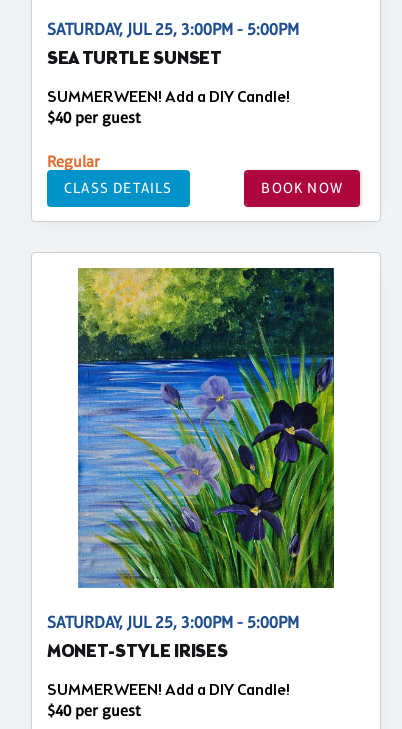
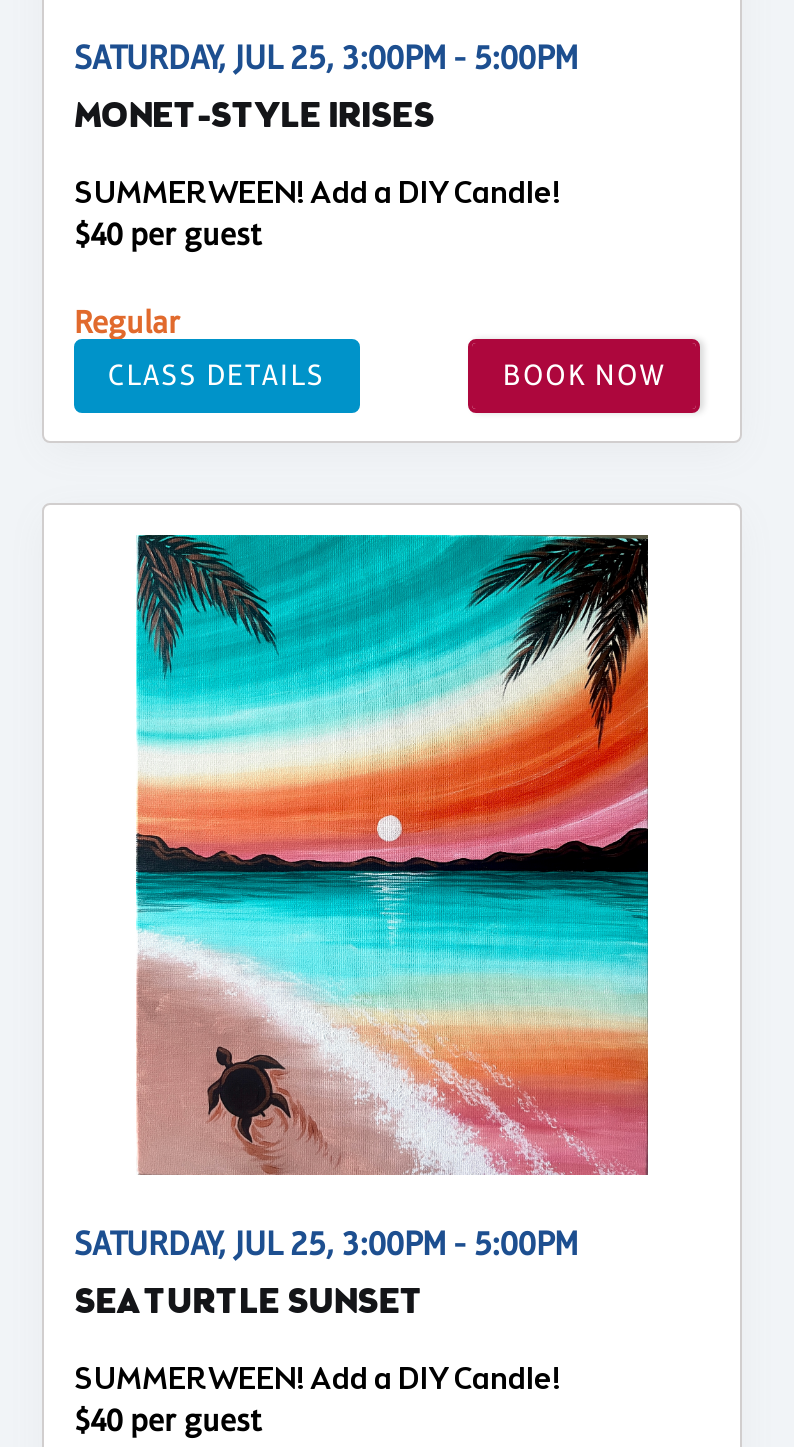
moved down: SEA TURTLE SUNSET

- [image]
+ [image]

moved up: MONET-STYLE IRISES
